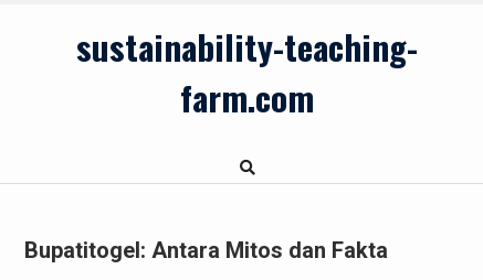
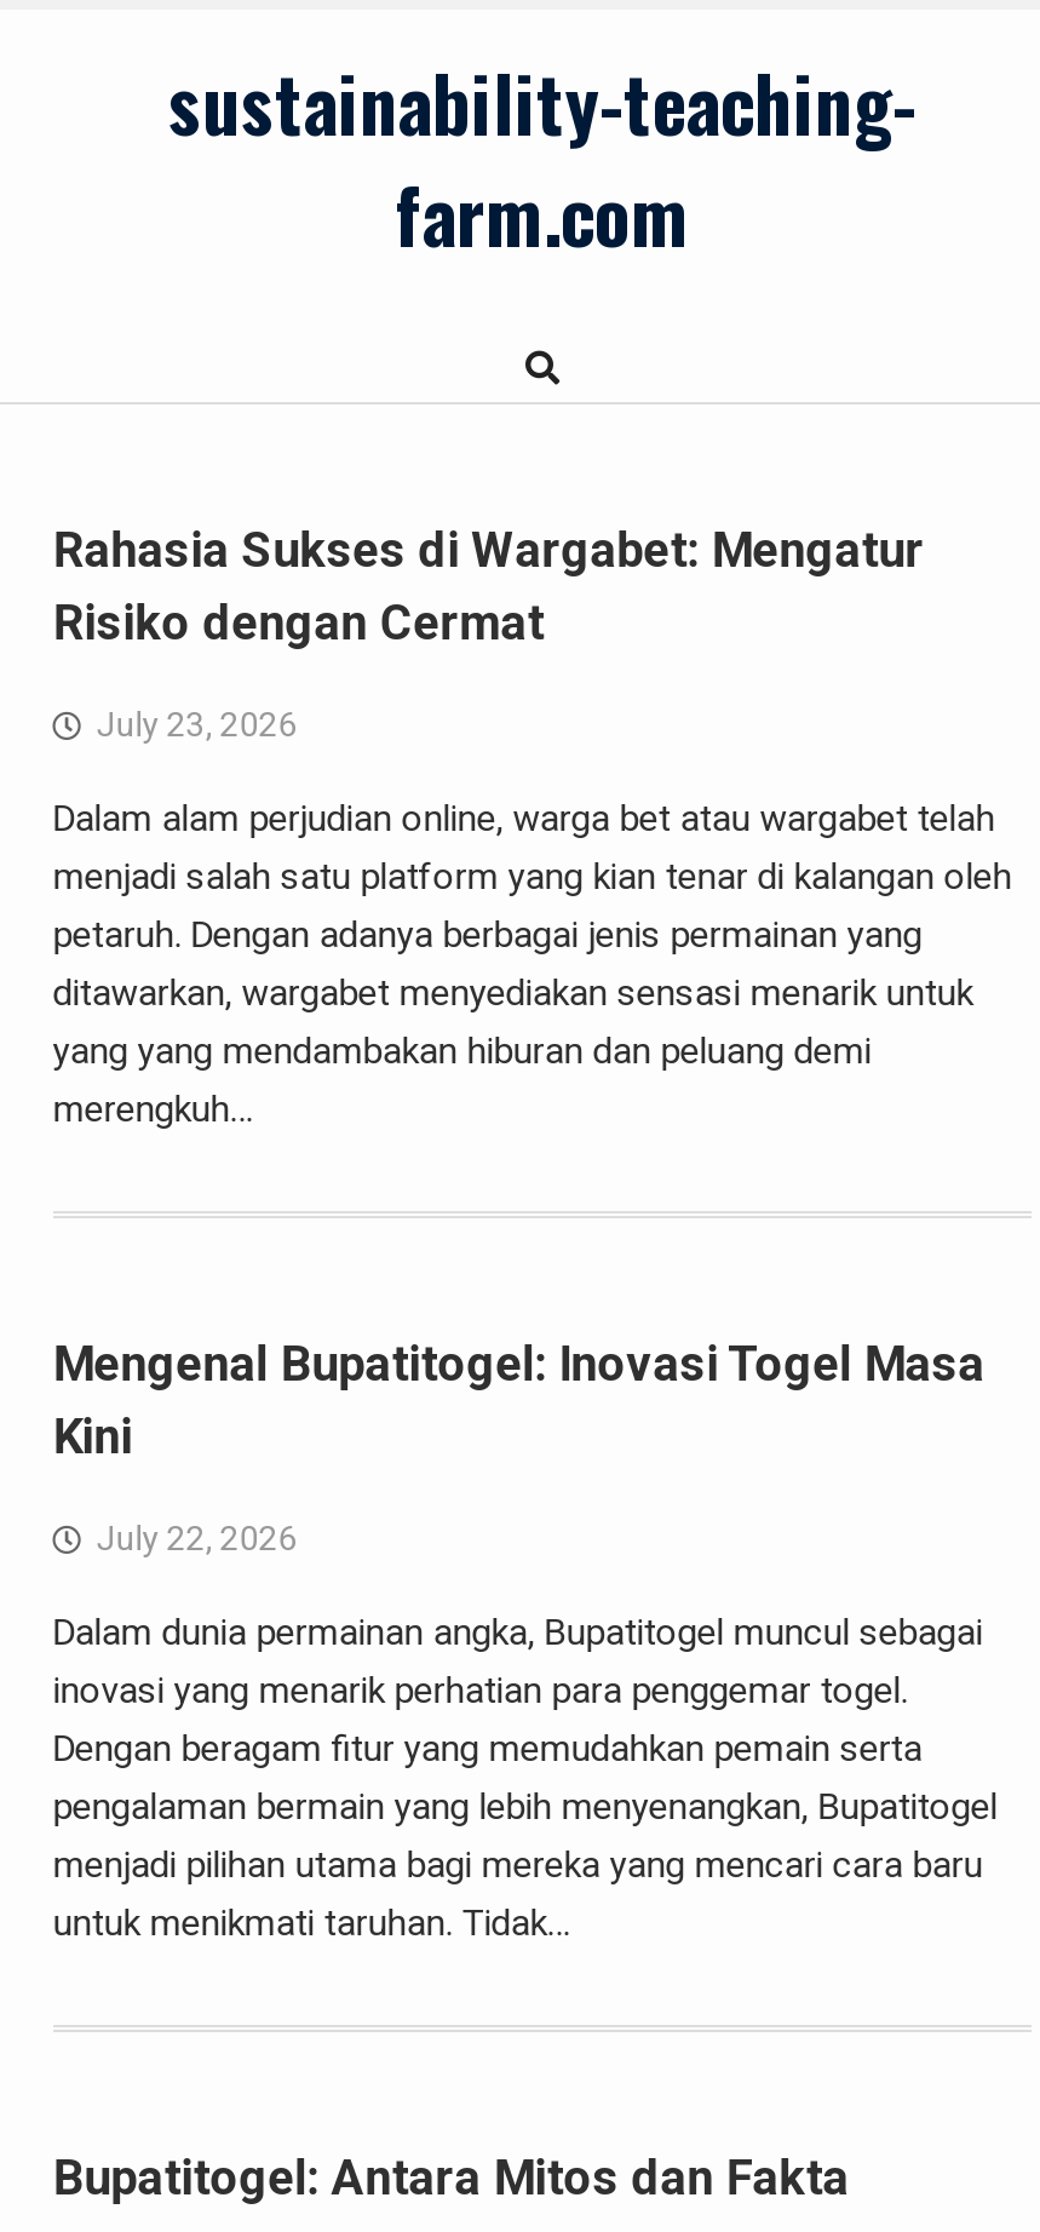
+ Rahasia Sukses di Wargabet: Mengatur
+ Risiko dengan Cermat
+ July 23, 2026
+ Dalam alam perjudian online, warga bet atau wargabet telah
+ menjadi salah satu platform yang kian tenar di kalangan oleh
+ petaruh. Dengan adanya berbagai jenis permainan yang
+ ditawarkan, wargabet menyediakan sensasi menarik untuk
+ yang yang mendambakan hiburan dan peluang demi
+ merengkuh…

+ Mengenal Bupatitogel: Inovasi Togel Masa
+ Kini
+ July 22, 2026
+ Dalam dunia permainan angka, Bupatitogel muncul sebagai
+ inovasi yang menarik perhatian para penggemar togel.
+ Dengan beragam fitur yang memudahkan pemain serta
+ pengalaman bermain yang lebih menyenangkan, Bupatitogel
+ menjadi pilihan utama bagi mereka yang mencari cara baru
+ untuk menikmati taruhan. Tidak…
